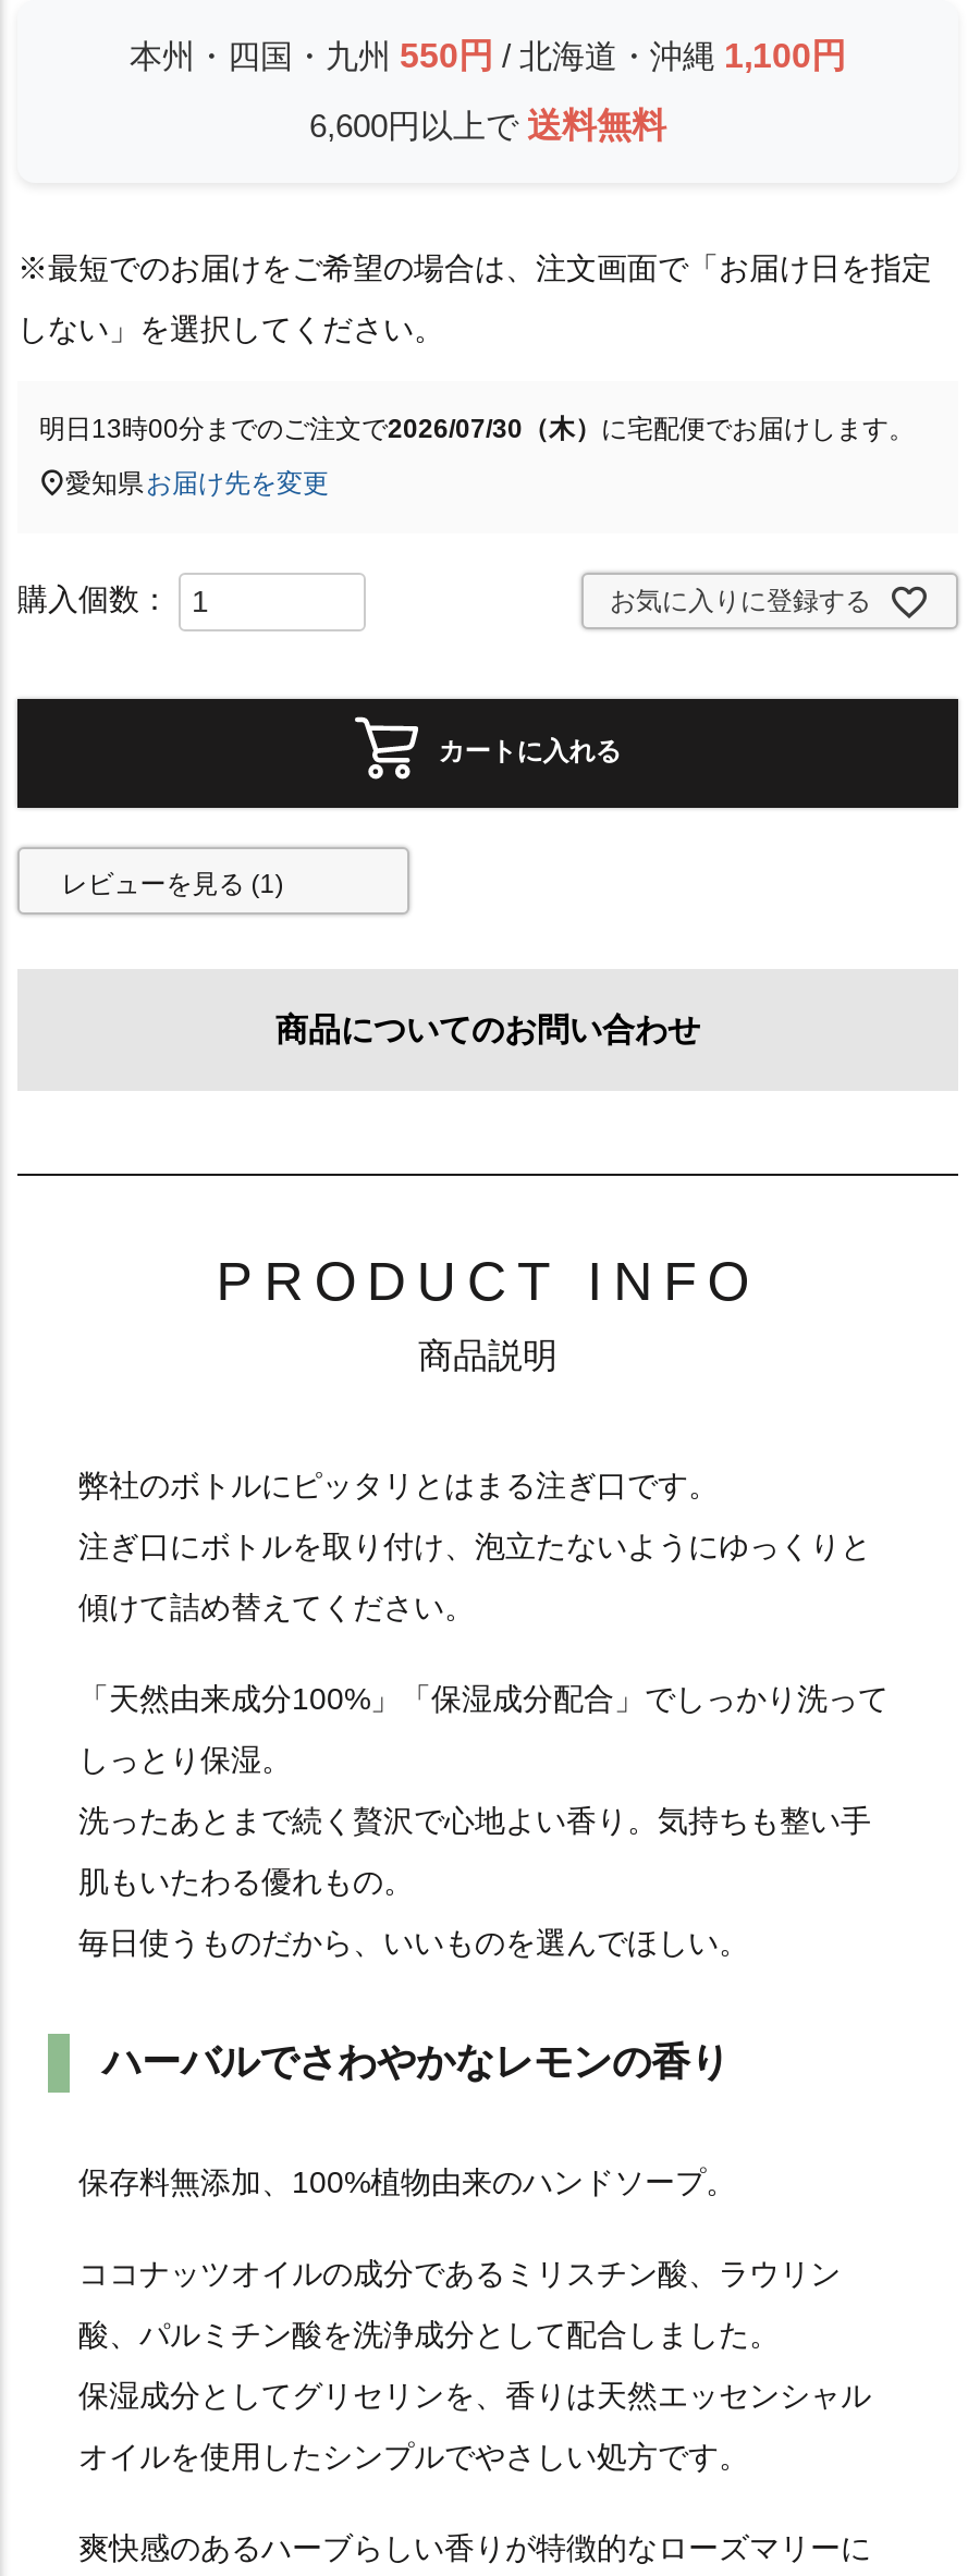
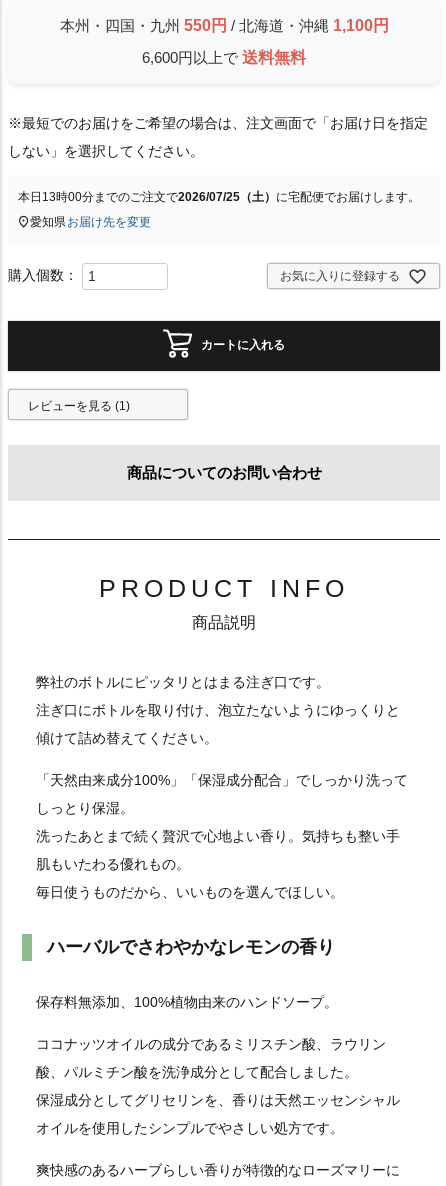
- 明日13時00分までのご注文で2026/07/30（木）に宅配便でお届けします。
+ 本日13時00分までのご注文で2026/07/25（土）に宅配便でお届けします。
